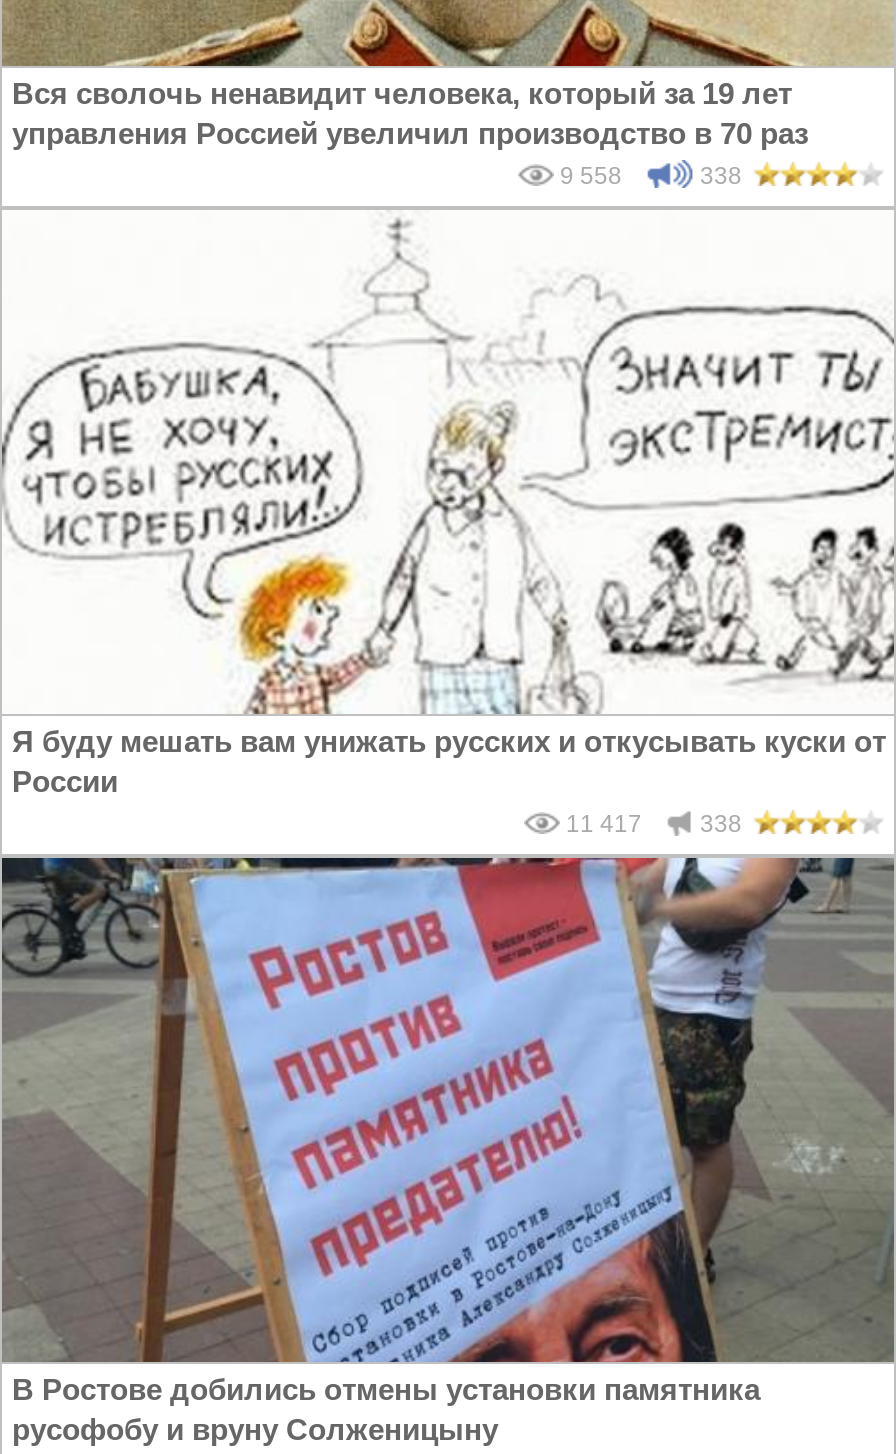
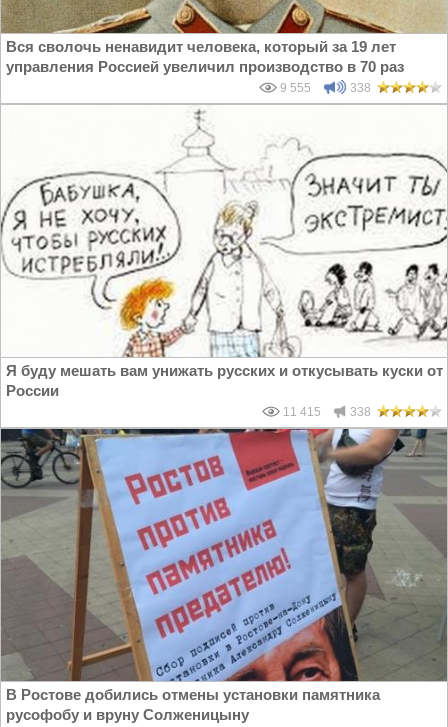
- 9 558
+ 9 555

- 11 417 338
+ 11 415 338
